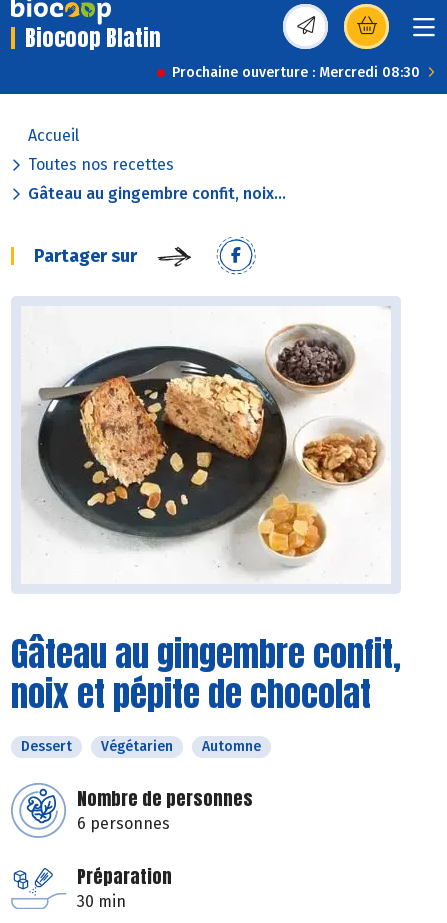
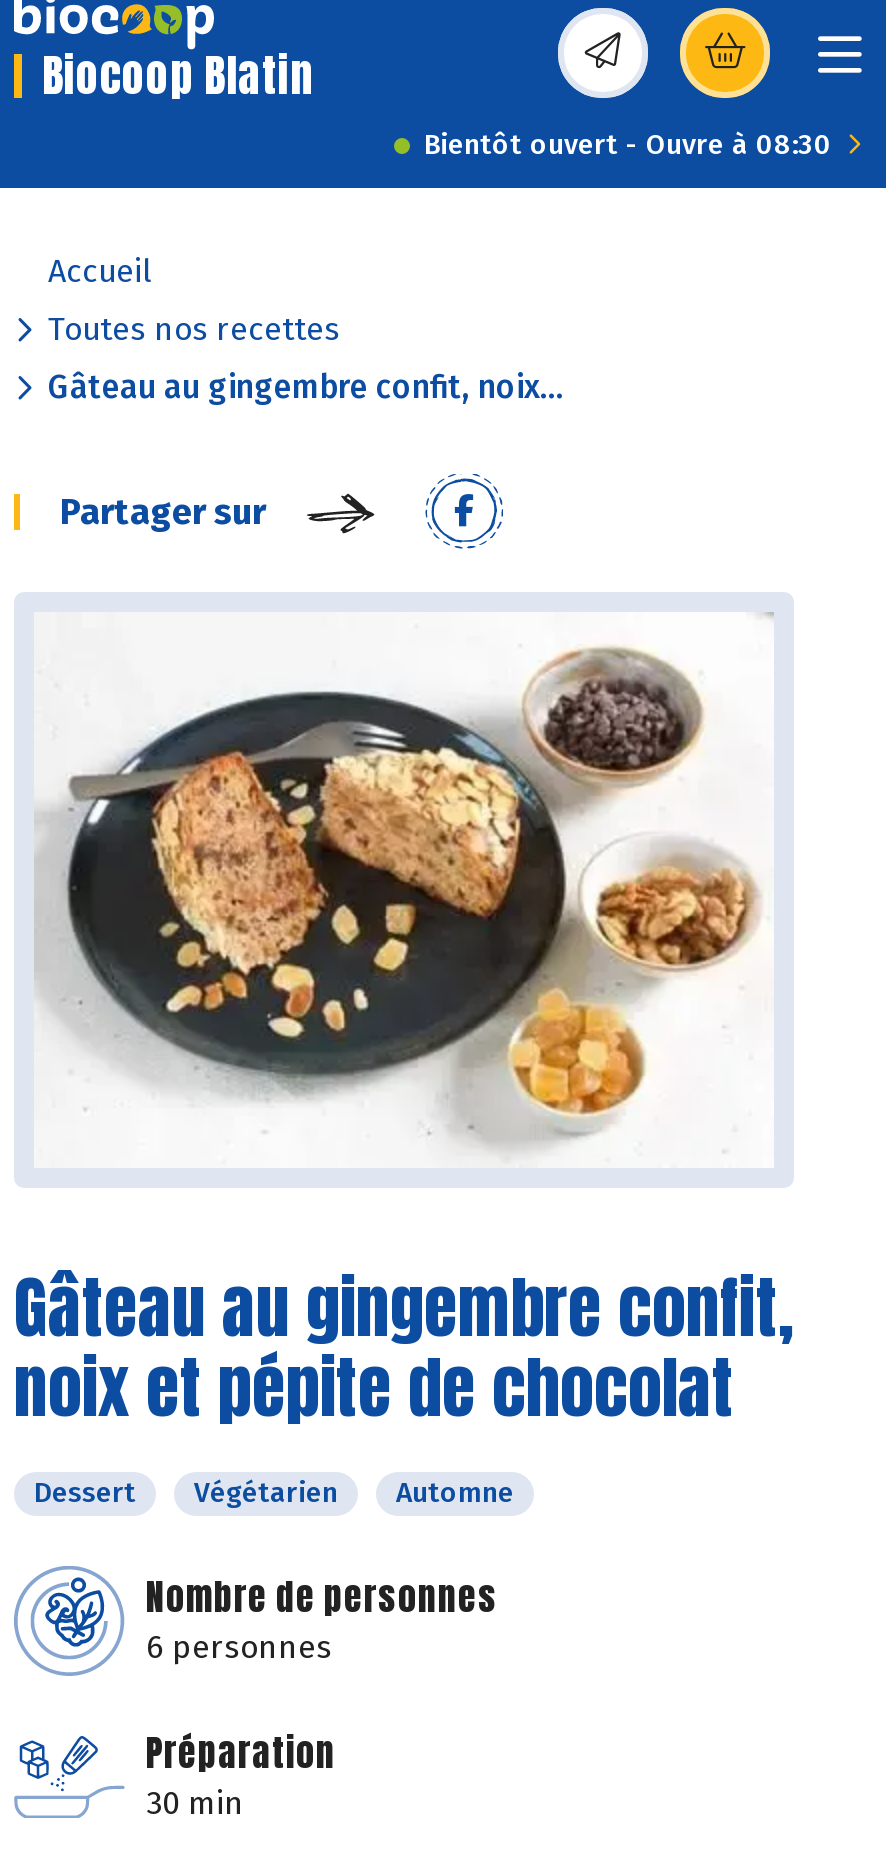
- Prochaine ouverture : Mercredi 08:30
+ Bientôt ouvert - Ouvre à 08:30
